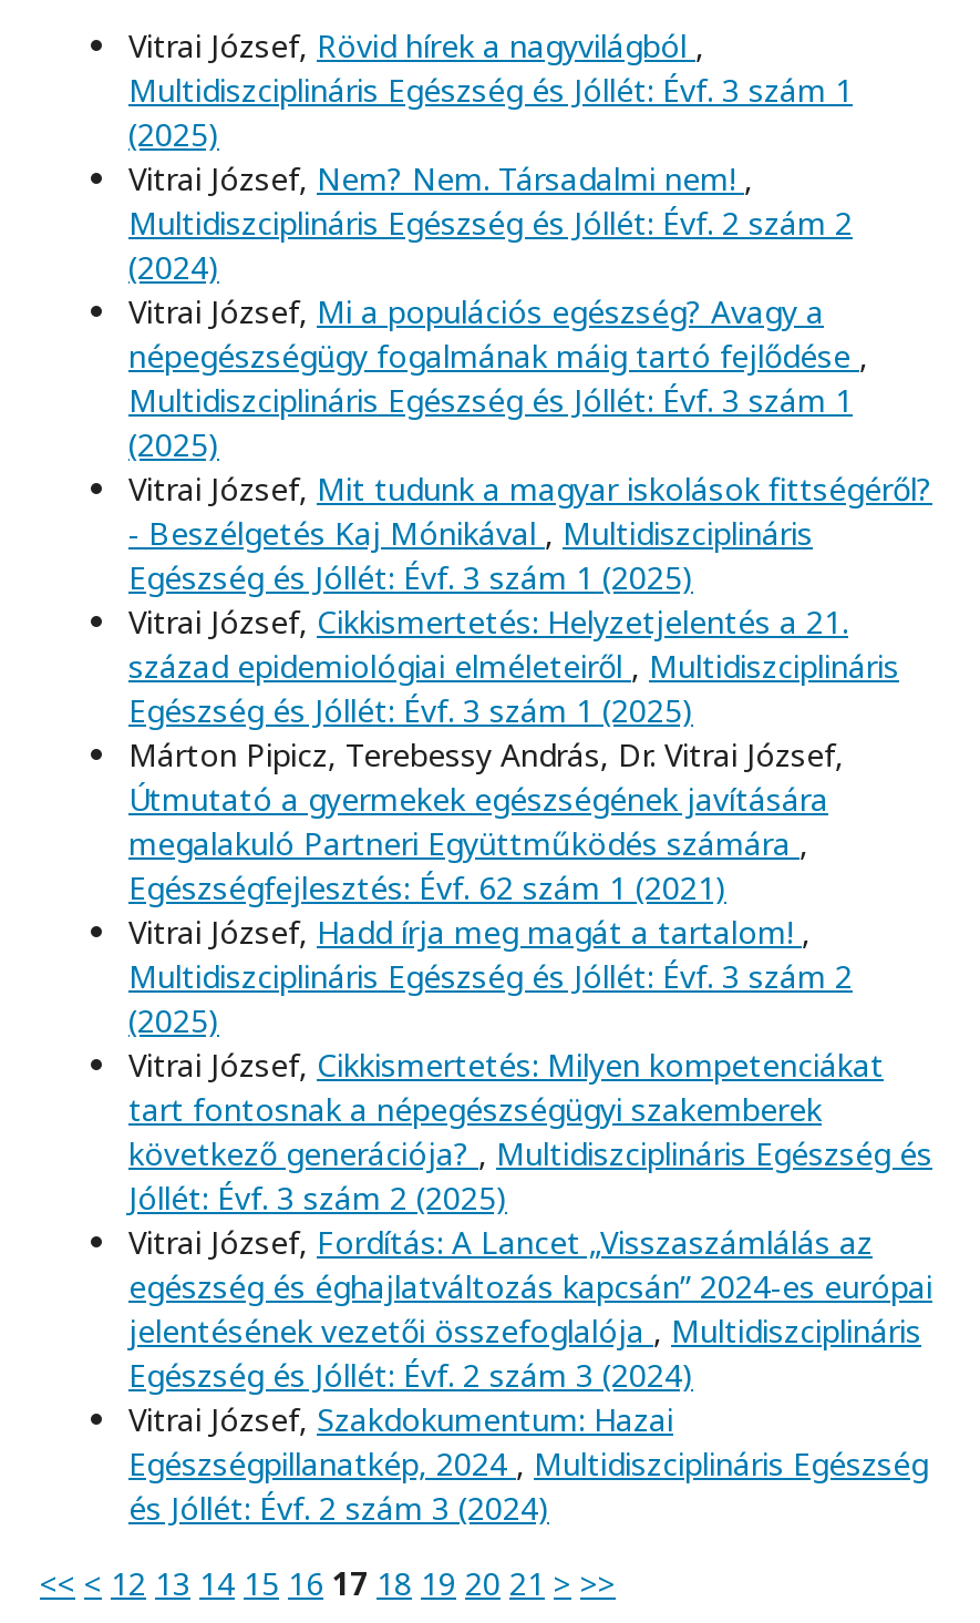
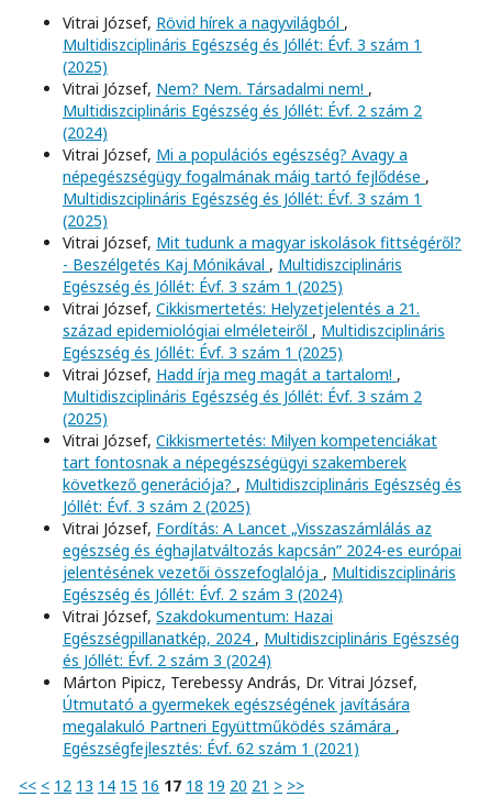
moved down: Márton Pipicz, Terebessy András, Dr. Vitrai József, | Útmutató a gyermekek egészségének javítására | megalakuló Partneri Együttműködés számára, | Egészségfejlesztés: Évf. 62 szám 1 (2021)

moved up: Vitrai József, Hadd írja meg magát a tartalom!, | Multidiszciplináris Egészség és Jóllét: Évf. 3 szám 2 | (2025) | ... | Egészségpillanatkép, 2024, Multidiszciplináris Egészség | és Jóllét: Évf. 2 szám 3 (2024)
